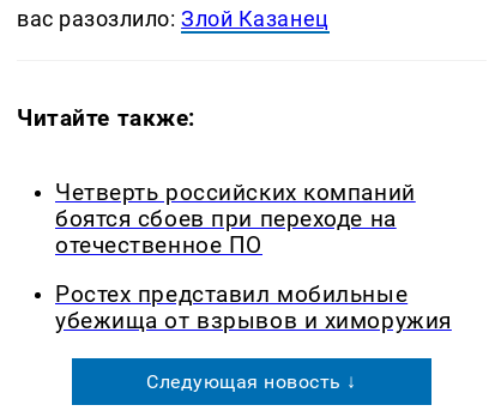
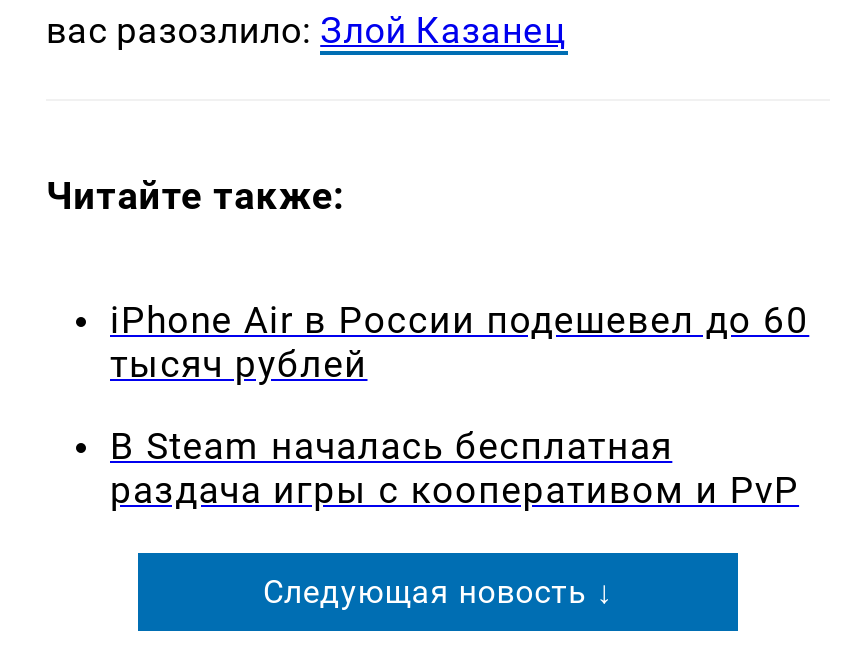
- Четверть российских компаний
- боятся сбоев при переходе на
- отечественное ПО
+ iPhone Air в России подешевел до 60
+ тысяч рублей

- Ростех представил мобильные
- убежища от взрывов и химоружия
+ В Steam началась бесплатная
+ раздача игры с кооперативом и PvP
